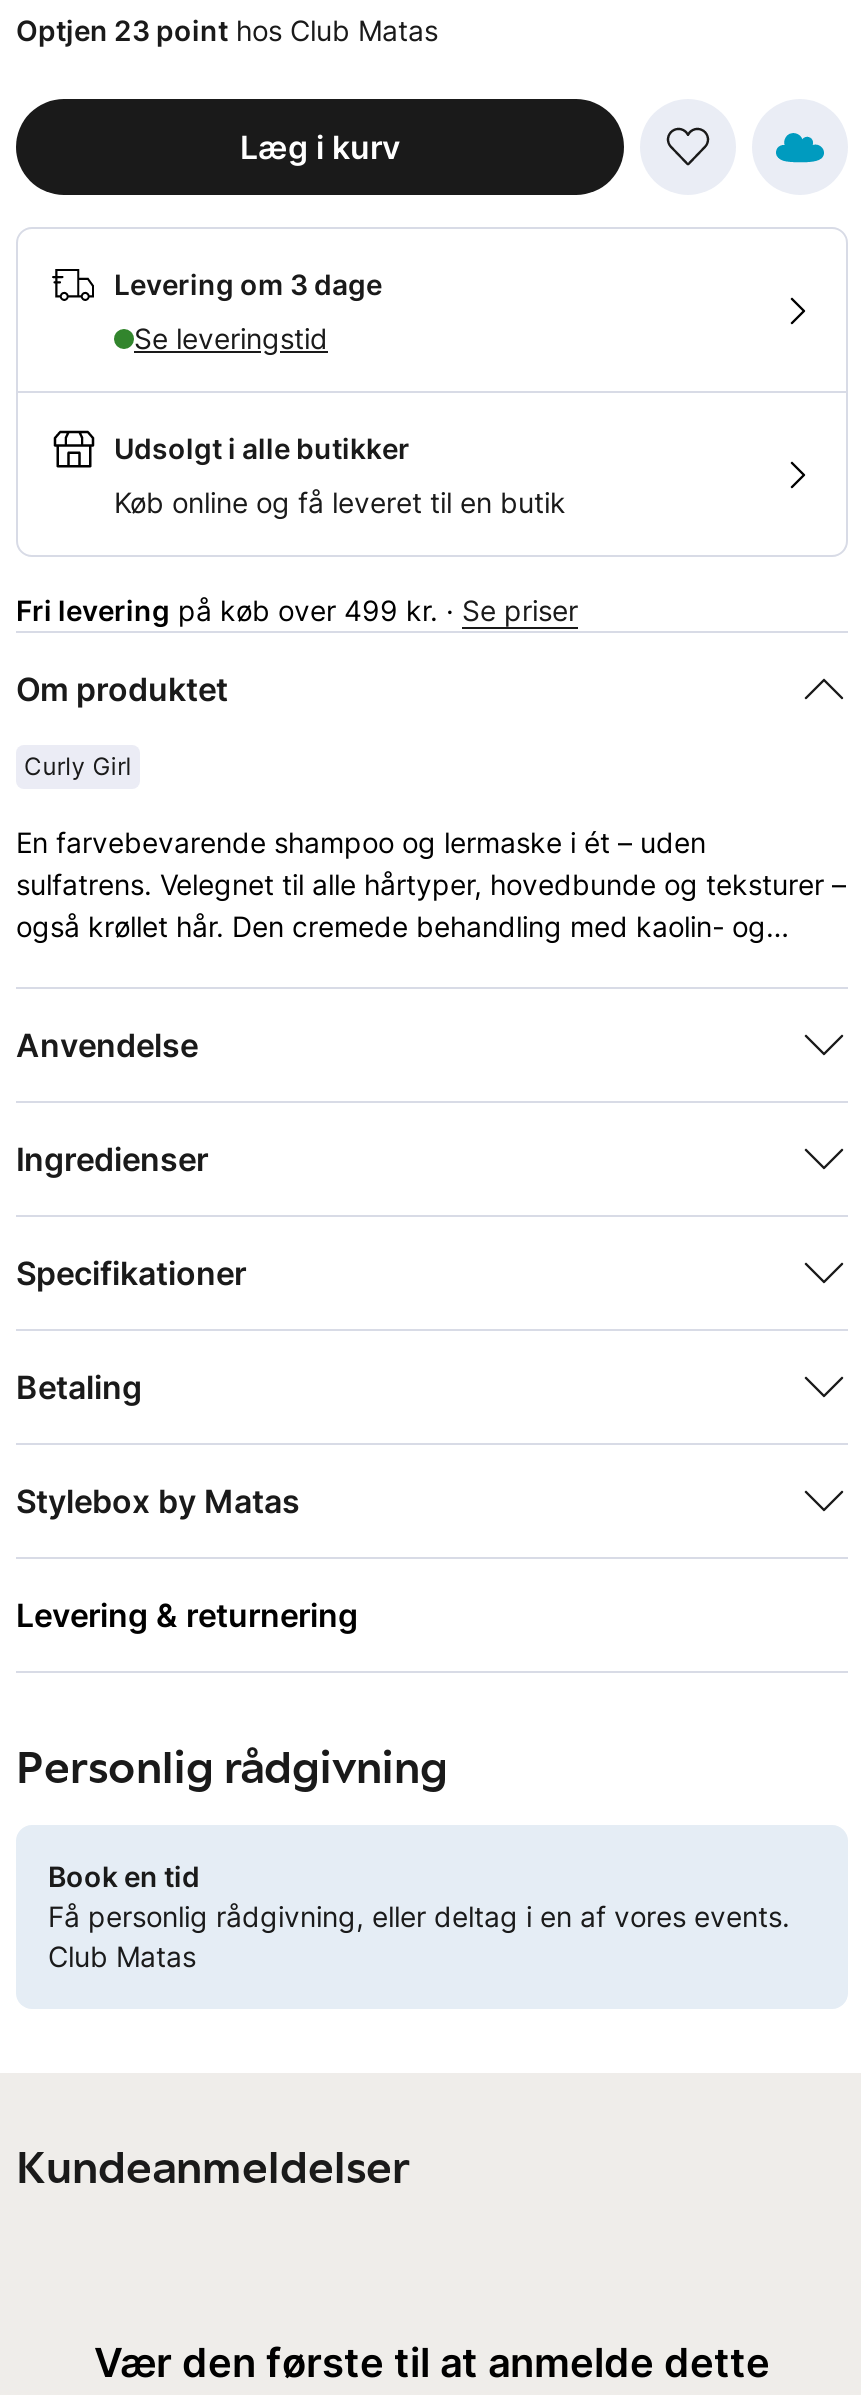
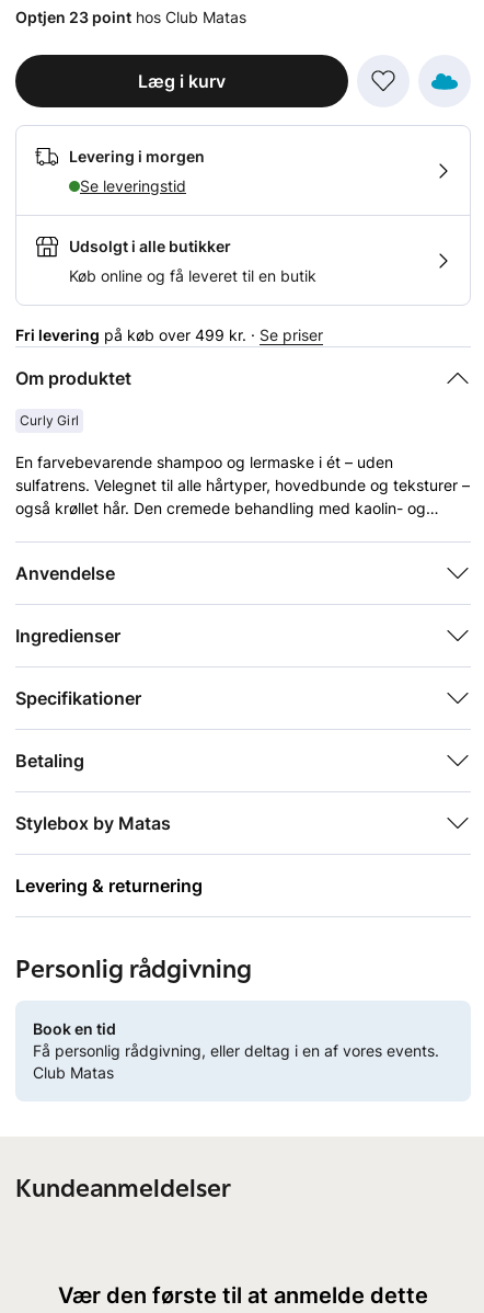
- Levering om 3 dage
+ Levering i morgen
